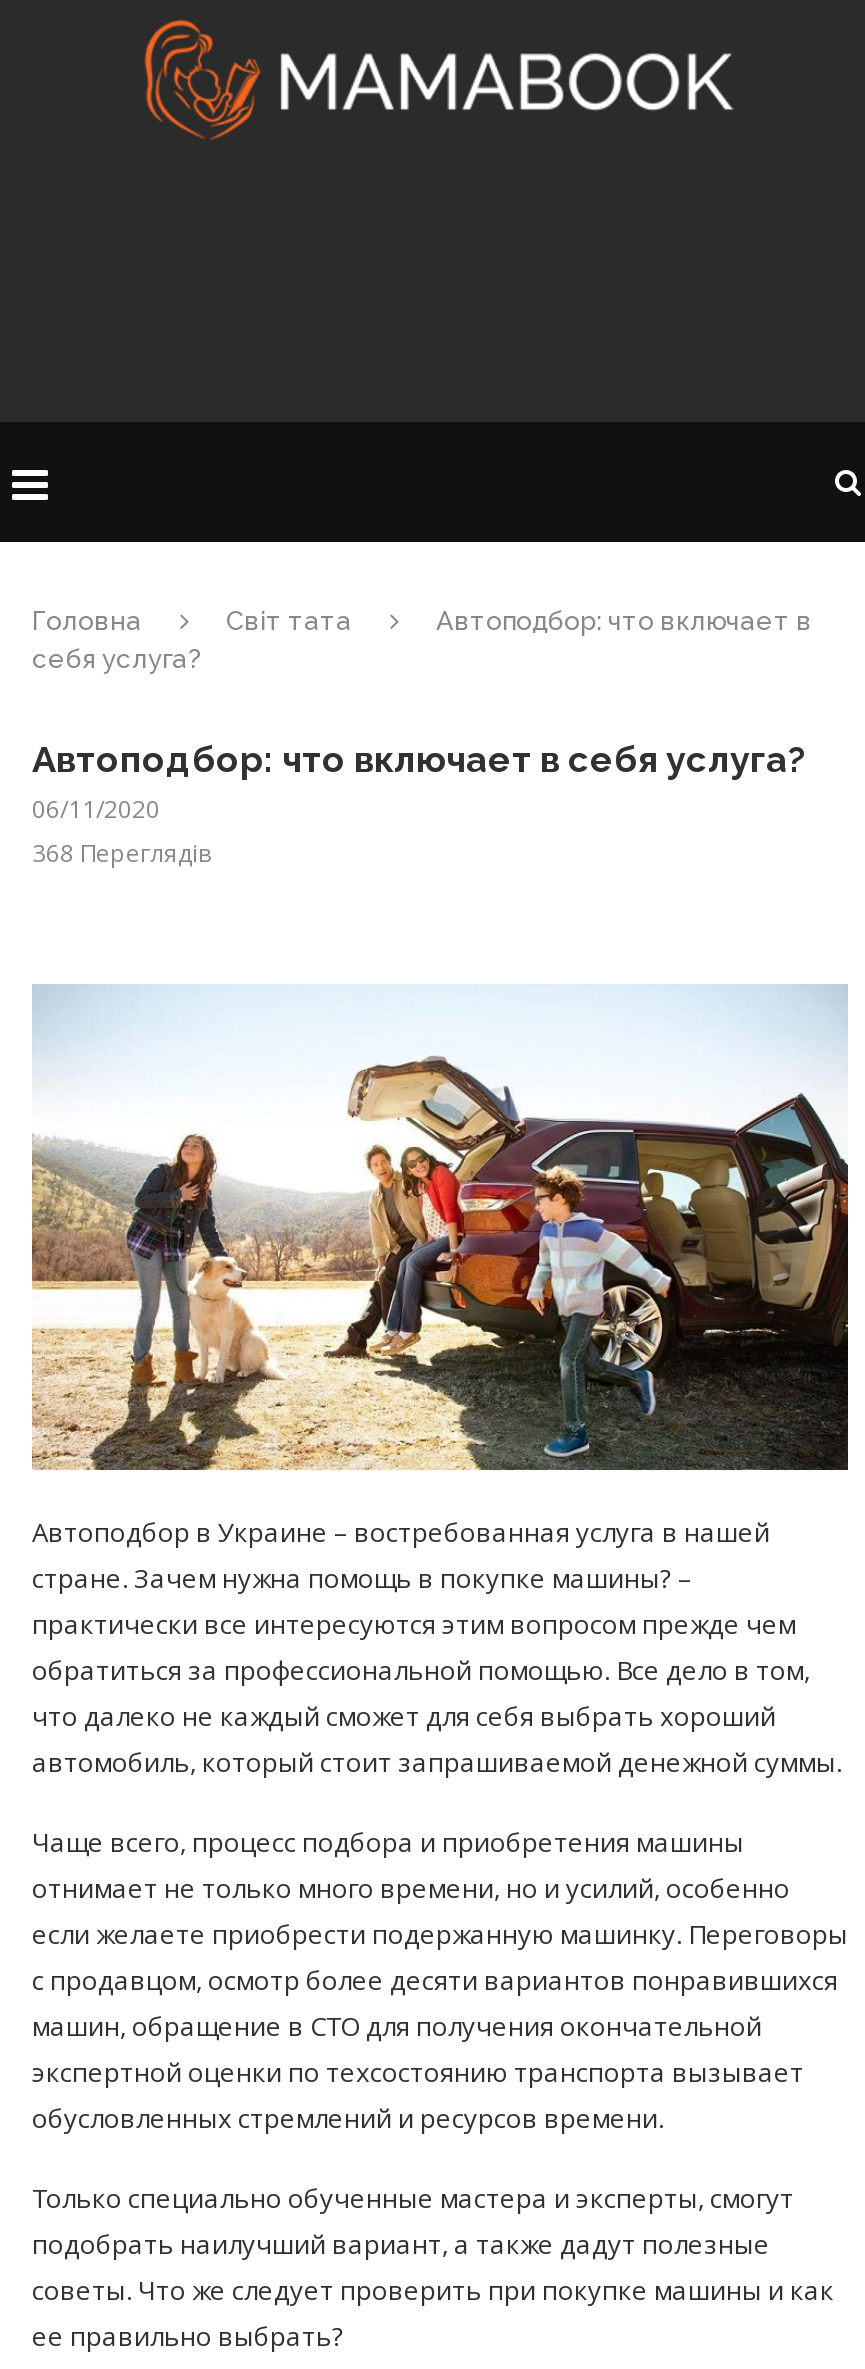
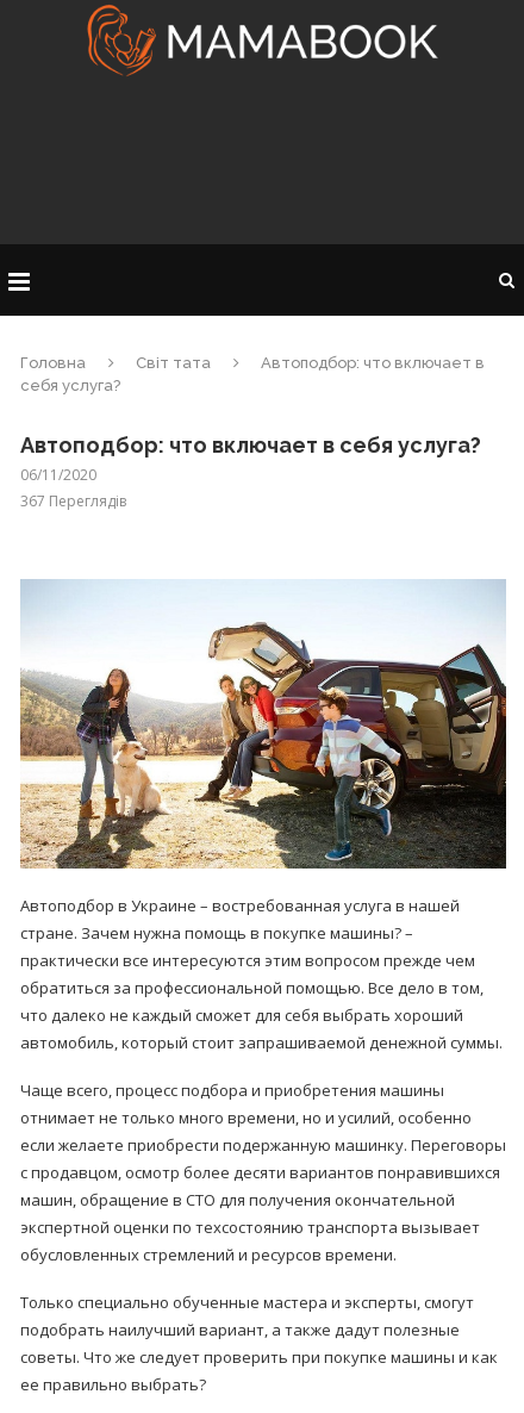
- 368 Переглядів
+ 367 Переглядів
